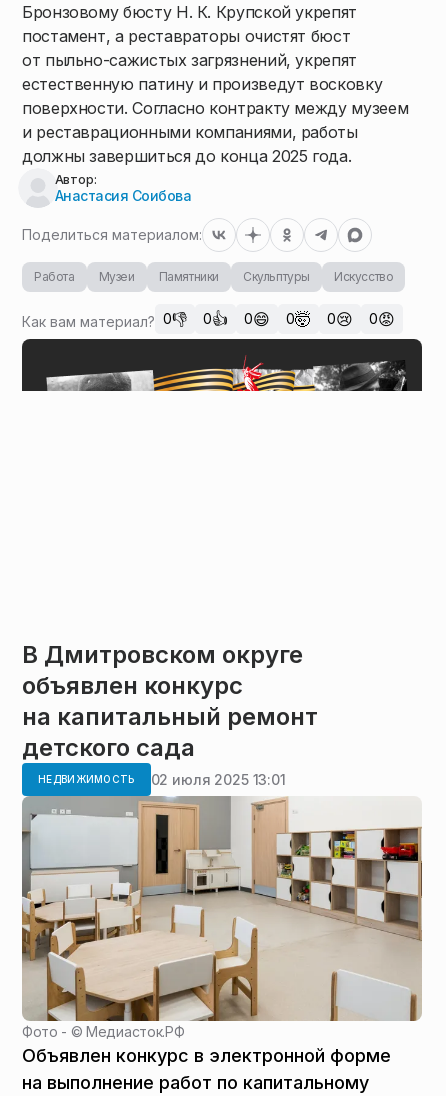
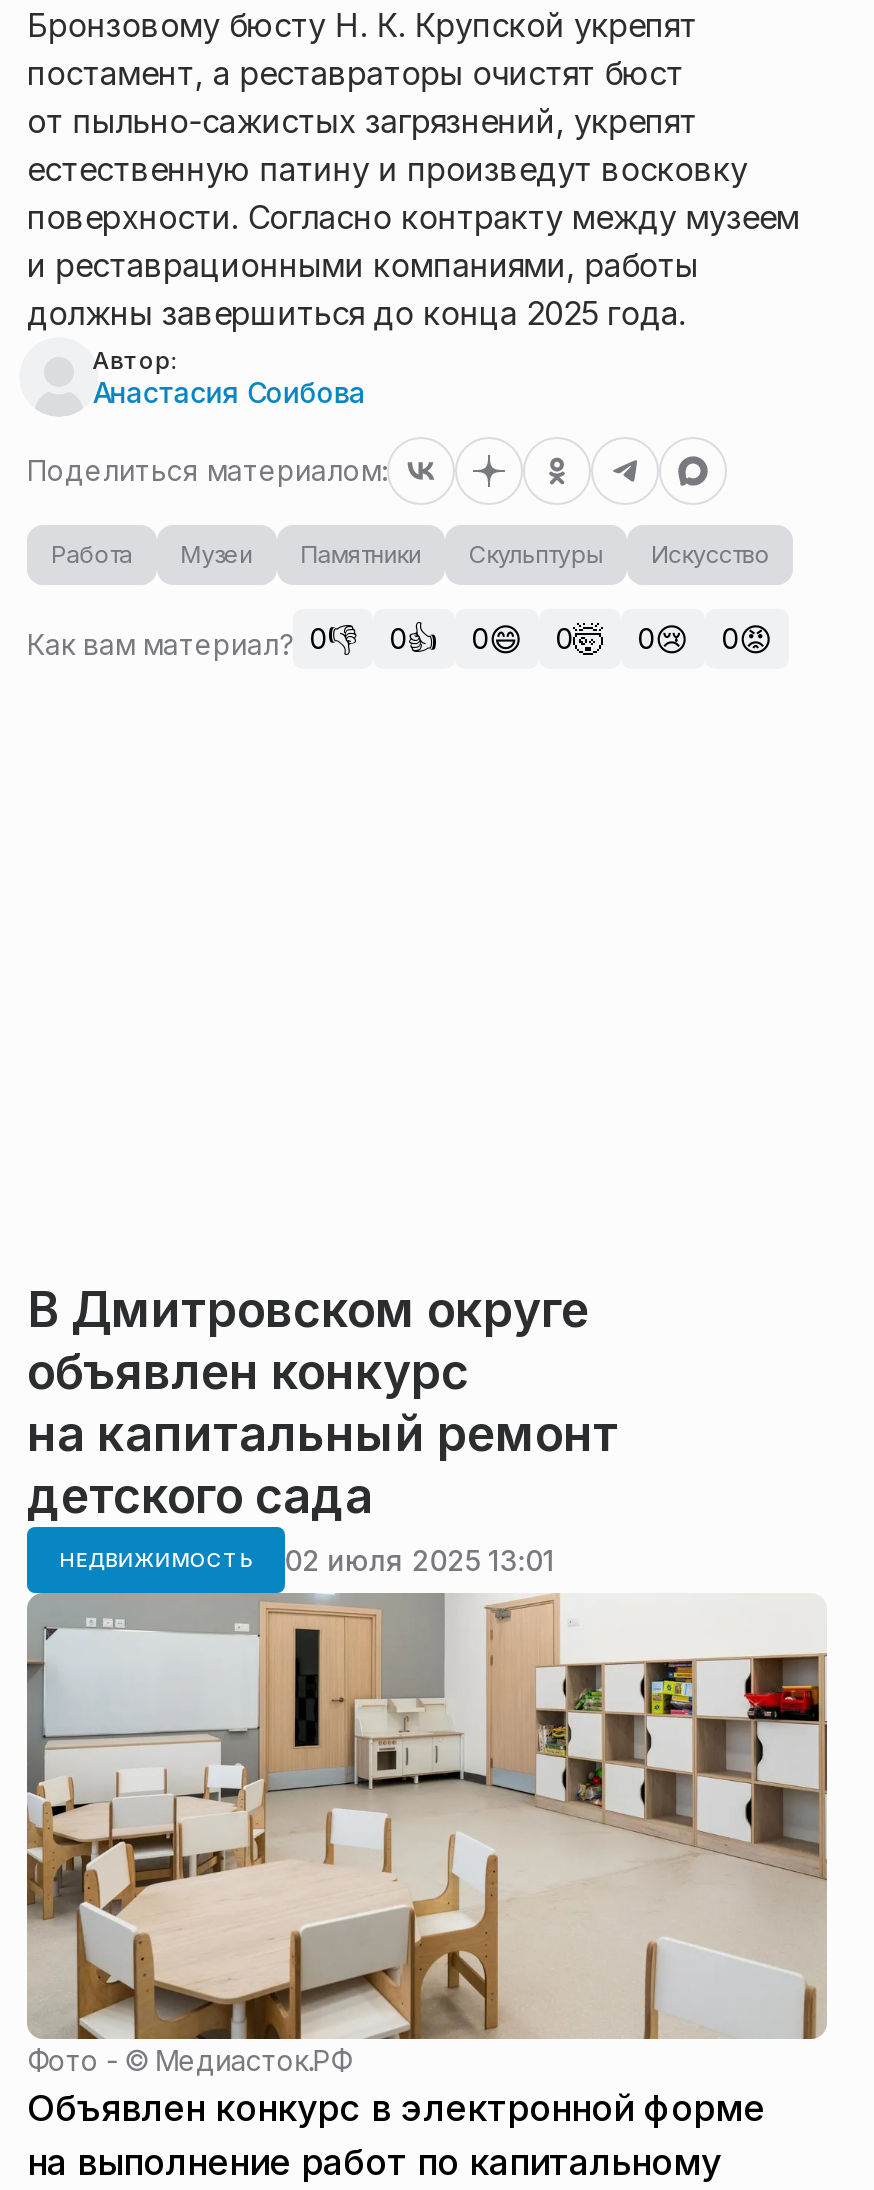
- [image]
